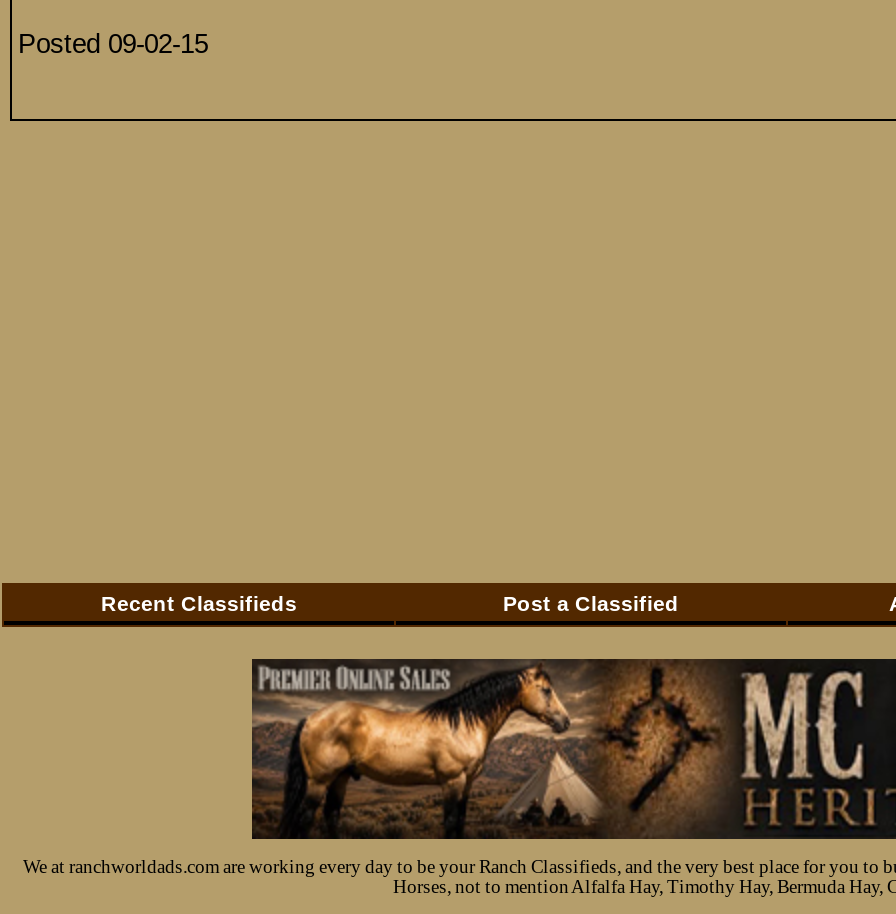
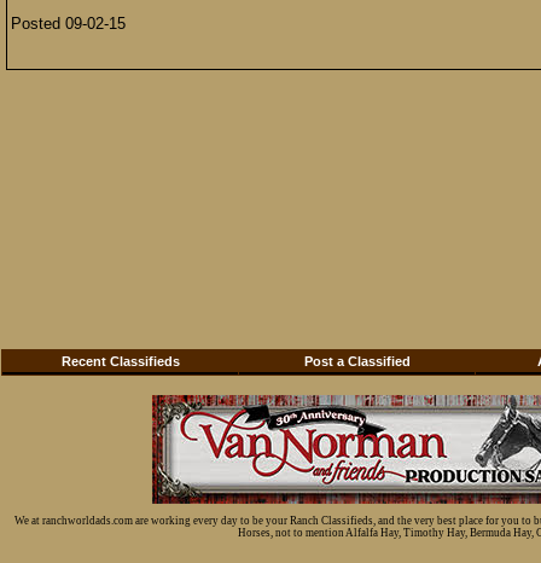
- [image]
+ [image]
